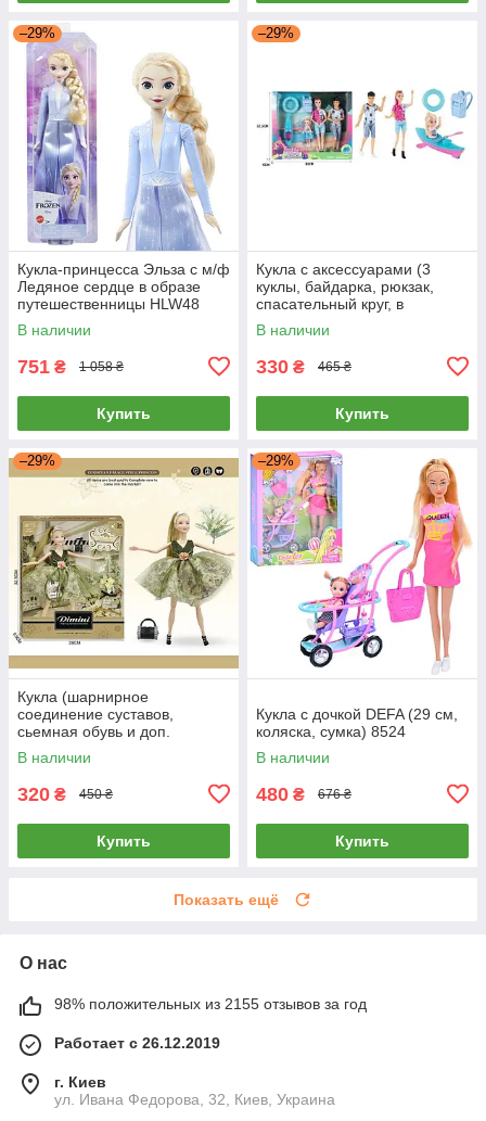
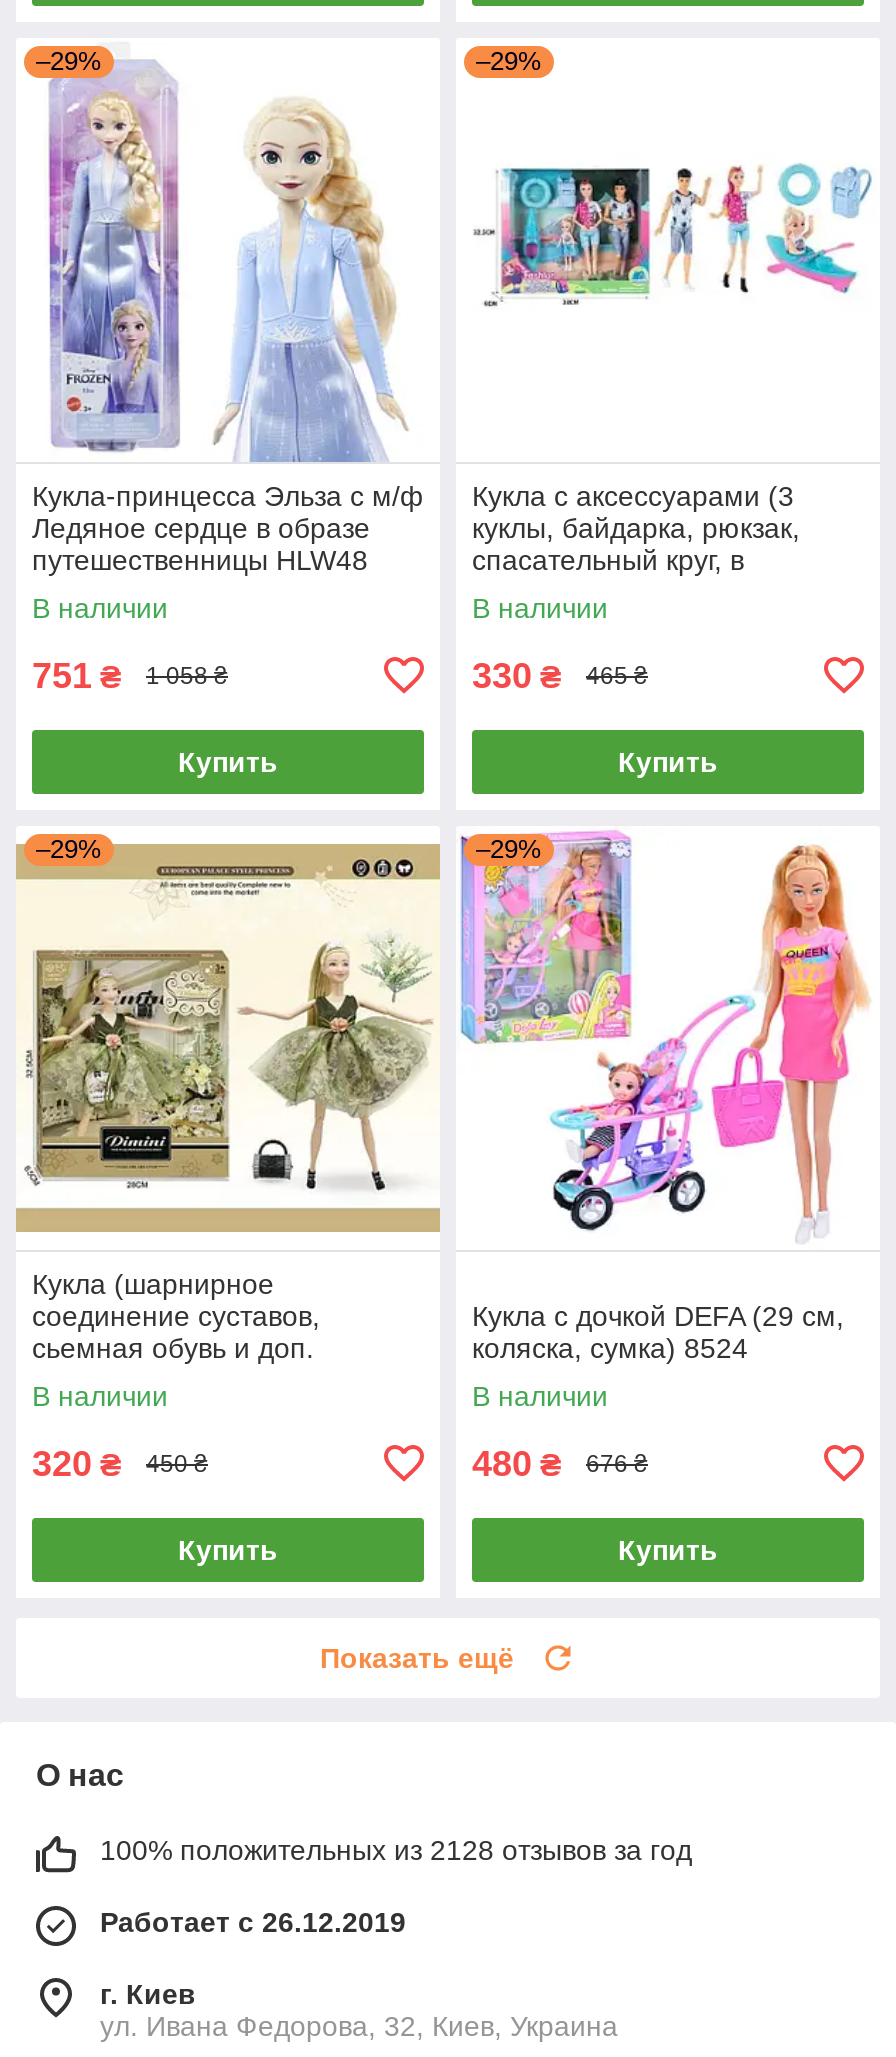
- 98% положительных из 2155 отзывов за год
+ 100% положительных из 2128 отзывов за год
